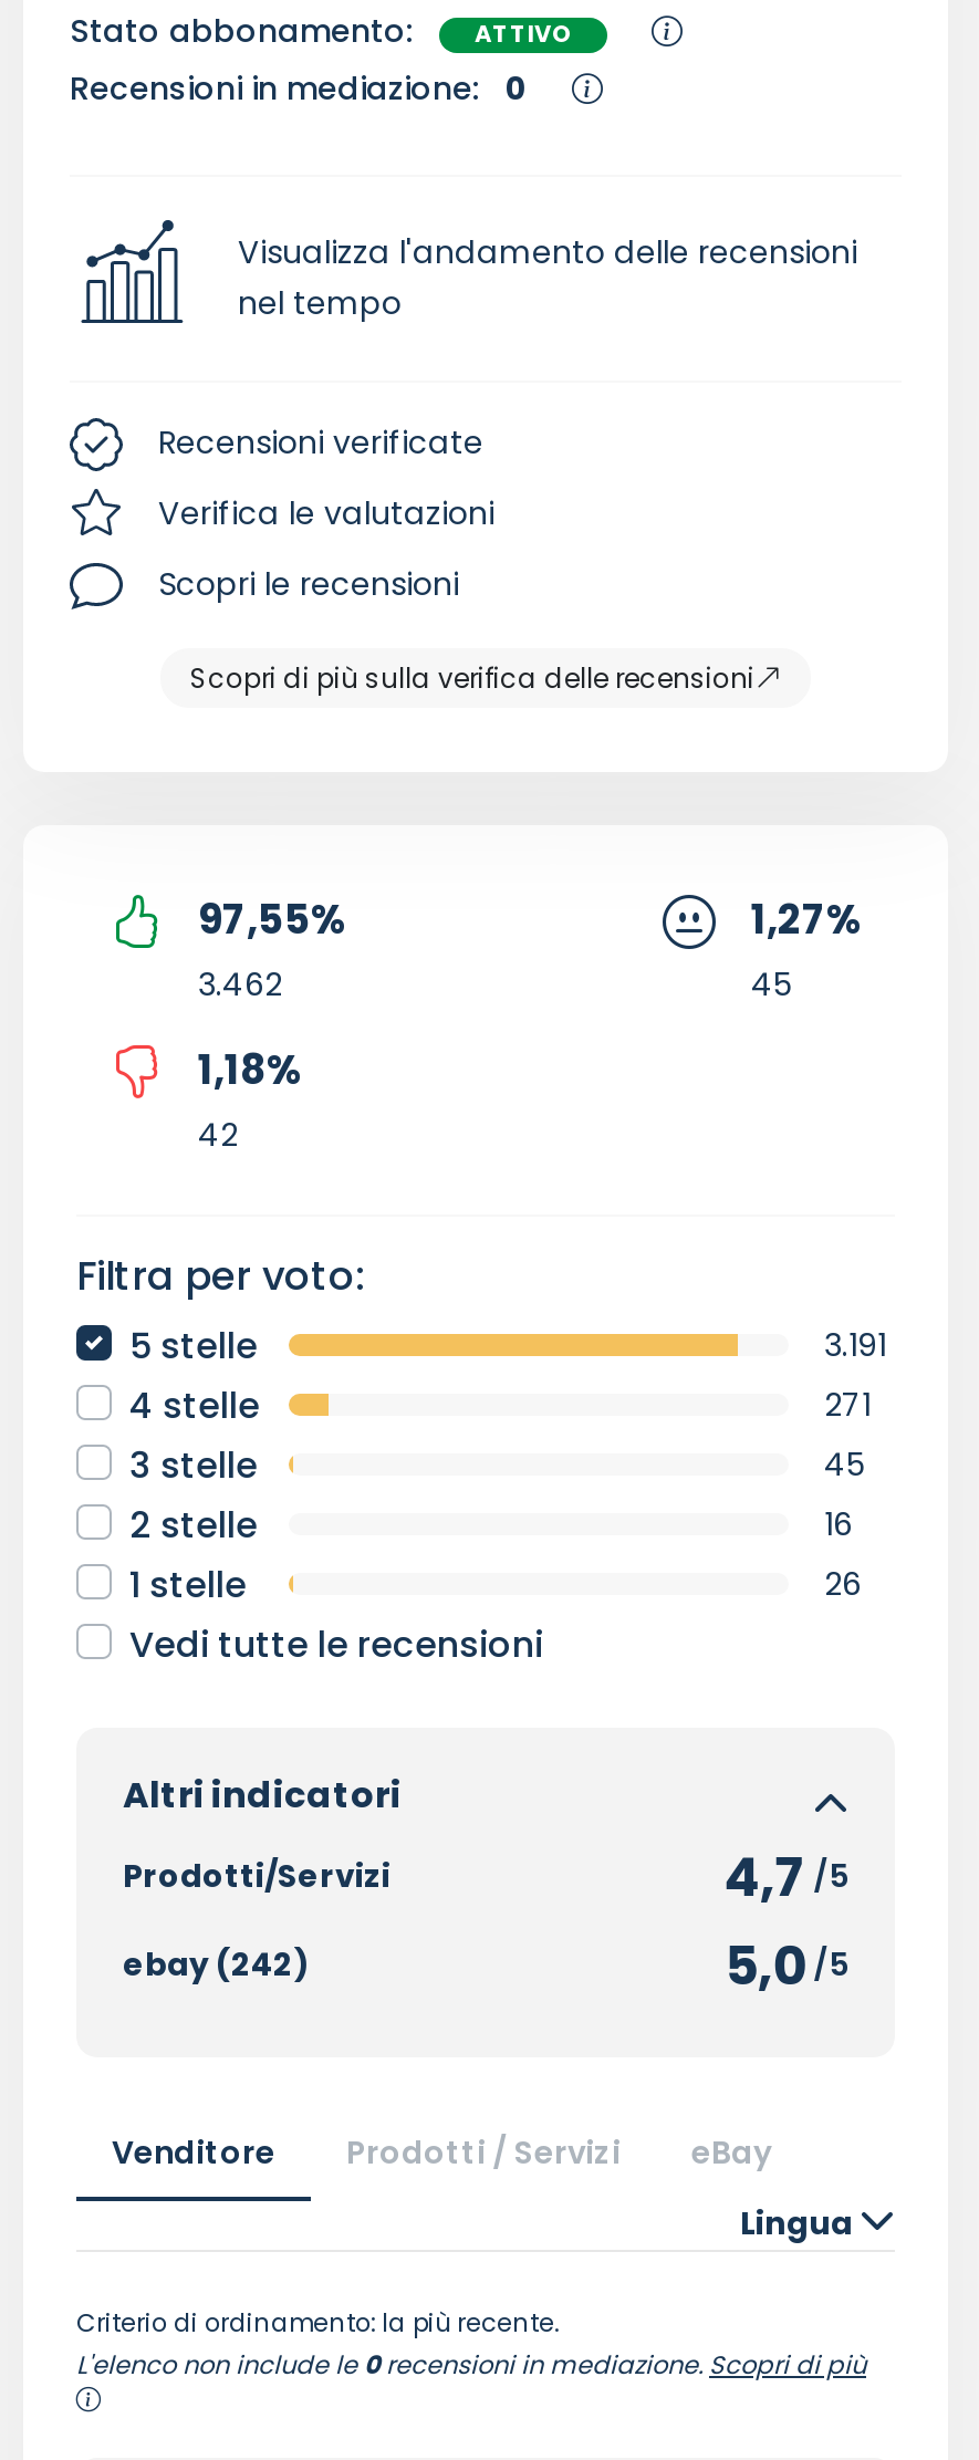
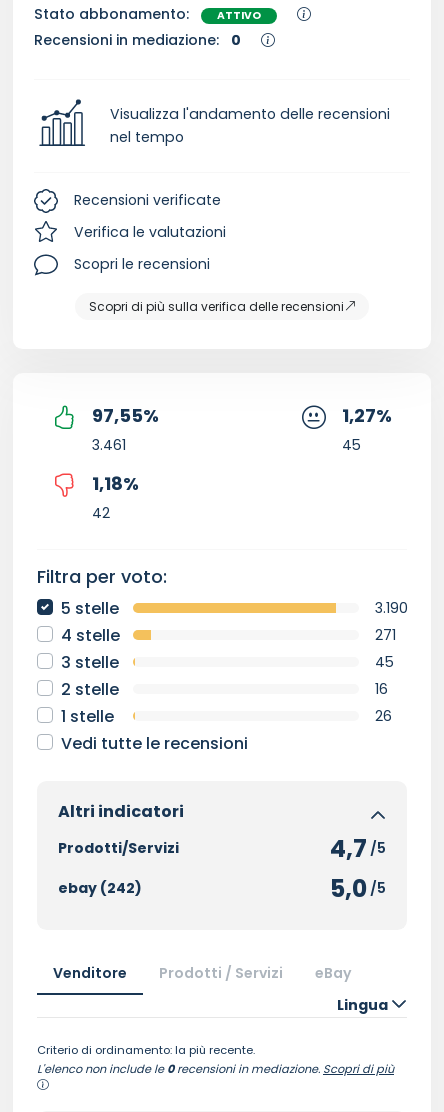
- 3.462
+ 3.461

- 3.191
+ 3.190
